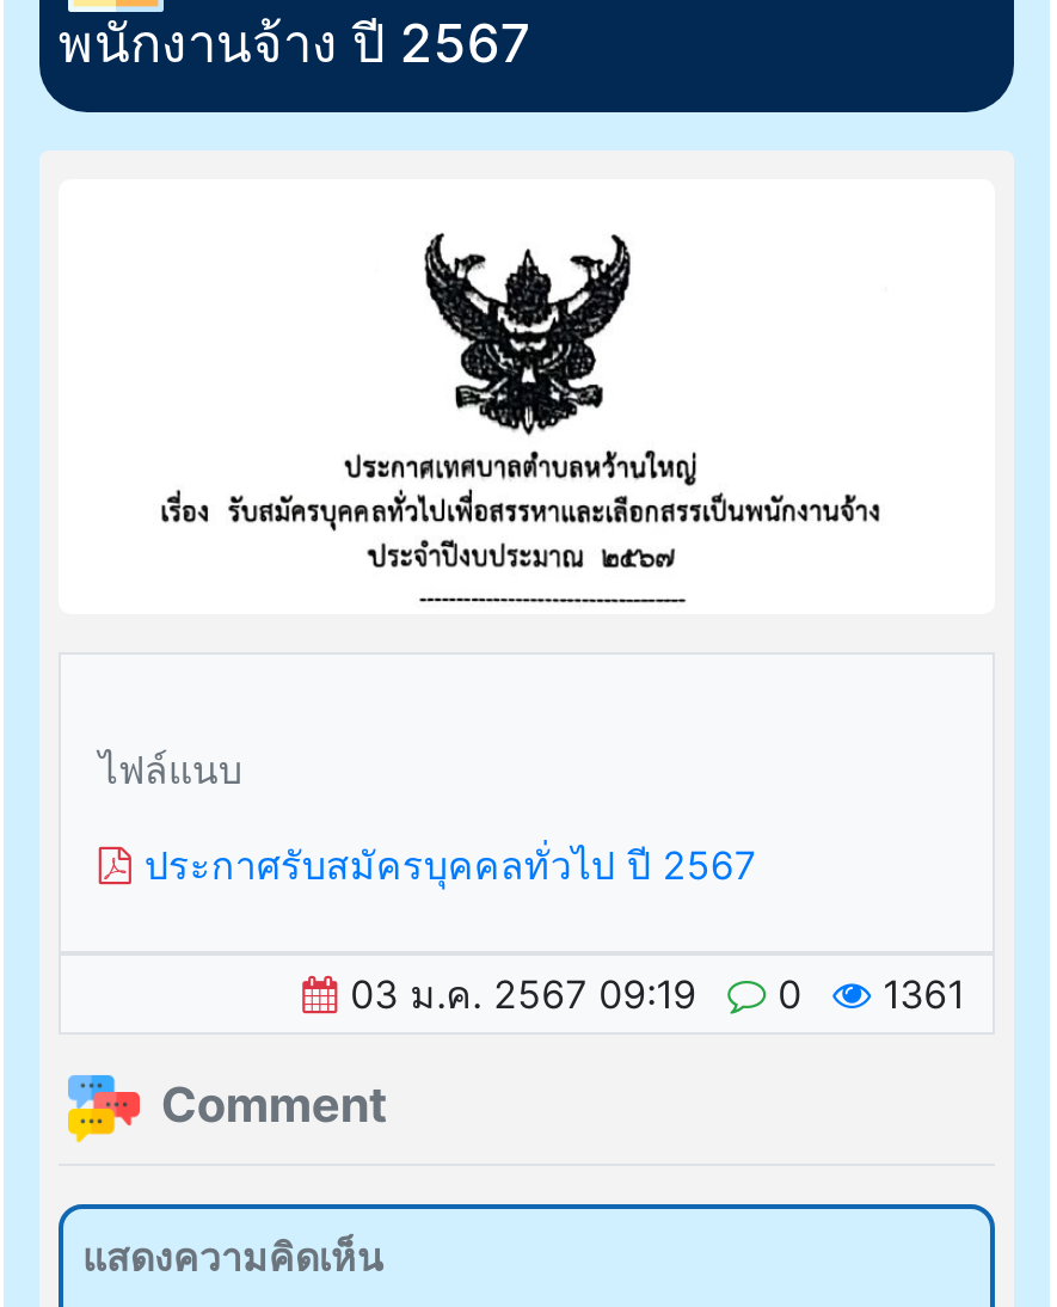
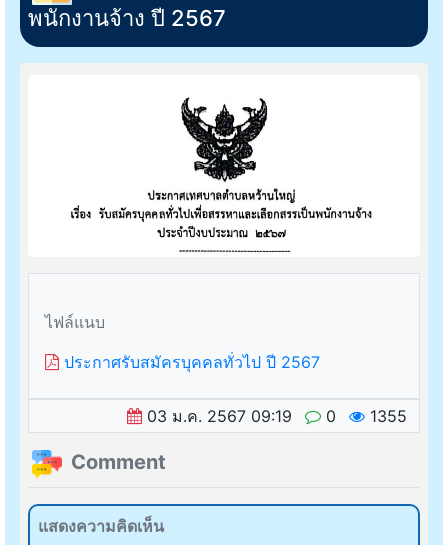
- 03 ม.ค. 2567 09:19 0 1361
+ 03 ม.ค. 2567 09:19 0 1355
